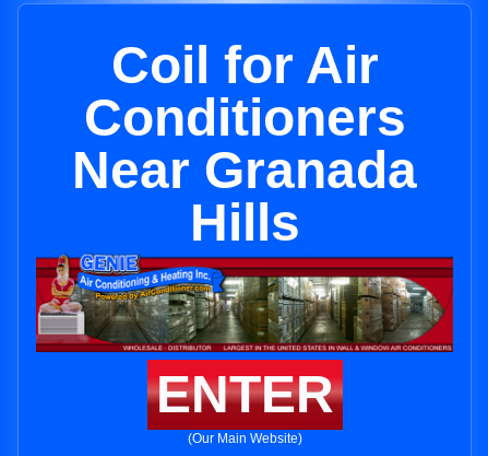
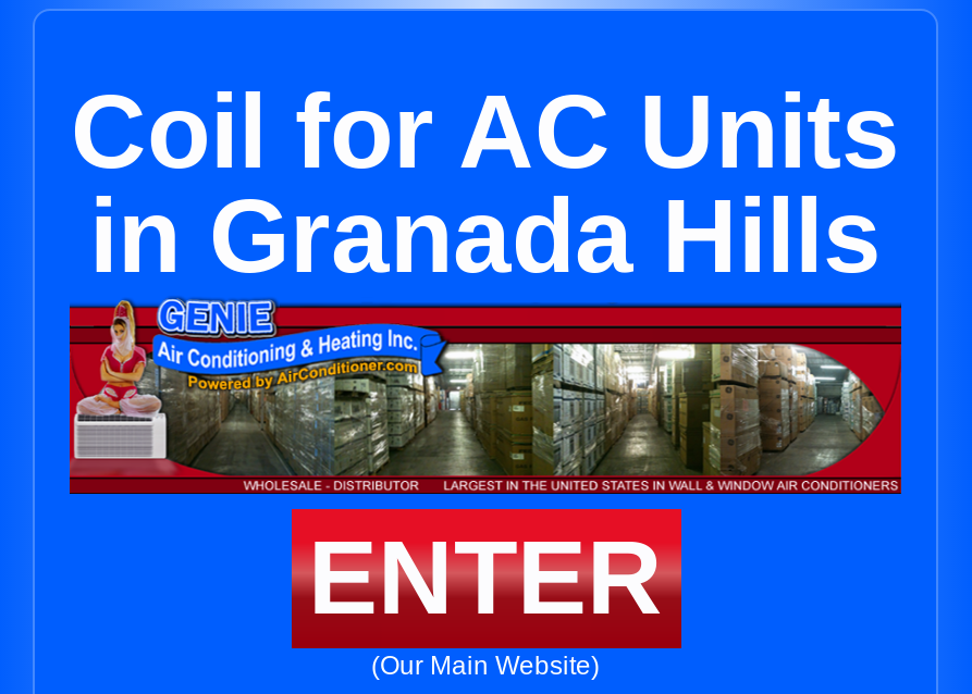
- Coil for Air
- Conditioners
- Near Granada
- Hills
+ Coil for AC Units
+ in Granada Hills
